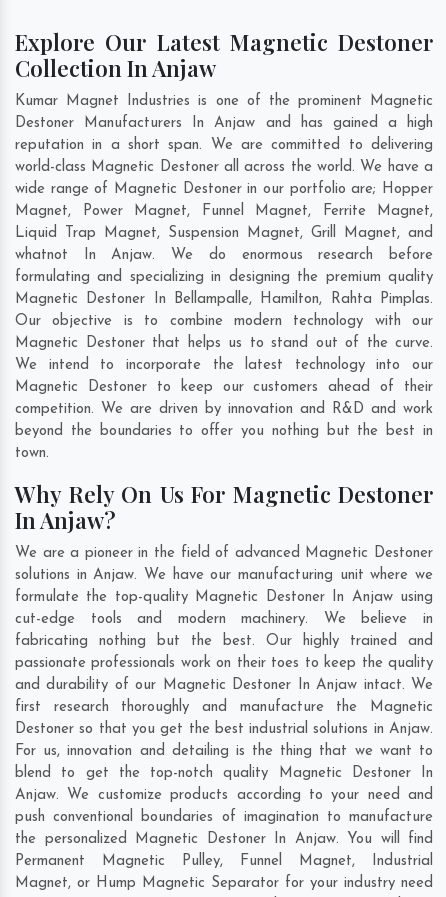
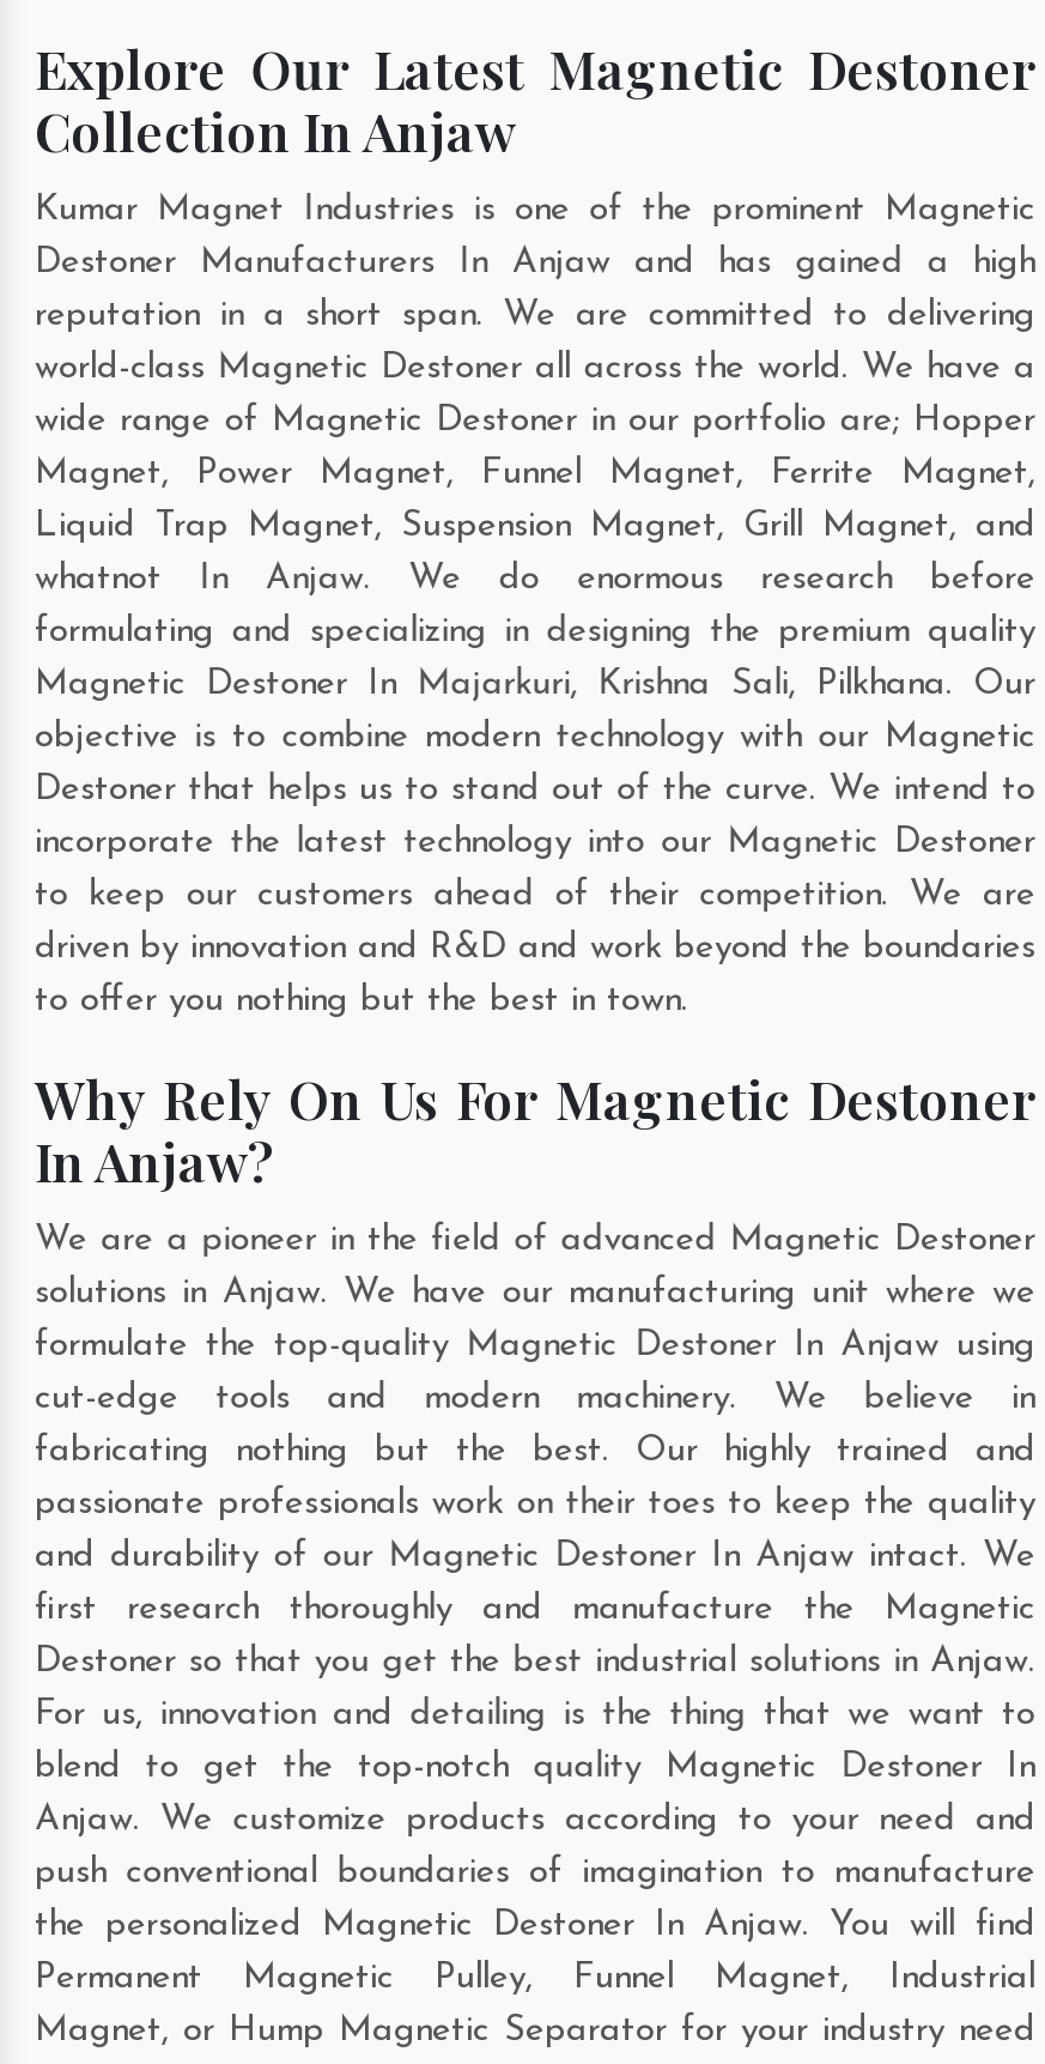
- Magnetic Destoner In Bellampalle, Hamilton, Rahta Pimplas.
- Our objective is to combine modern technology with our
- Magnetic Destoner that helps us to stand out of the curve.
- We intend to incorporate the latest technology into our
- Magnetic Destoner to keep our customers ahead of their
- competition. We are driven by innovation and R&D and work
- beyond the boundaries to offer you nothing but the best in
- town.
+ Magnetic Destoner In Majarkuri, Krishna Sali, Pilkhana. Our
+ objective is to combine modern technology with our Magnetic
+ Destoner that helps us to stand out of the curve. We intend to
+ incorporate the latest technology into our Magnetic Destoner
+ to keep our customers ahead of their competition. We are
+ driven by innovation and R&D and work beyond the boundaries
+ to offer you nothing but the best in town.
